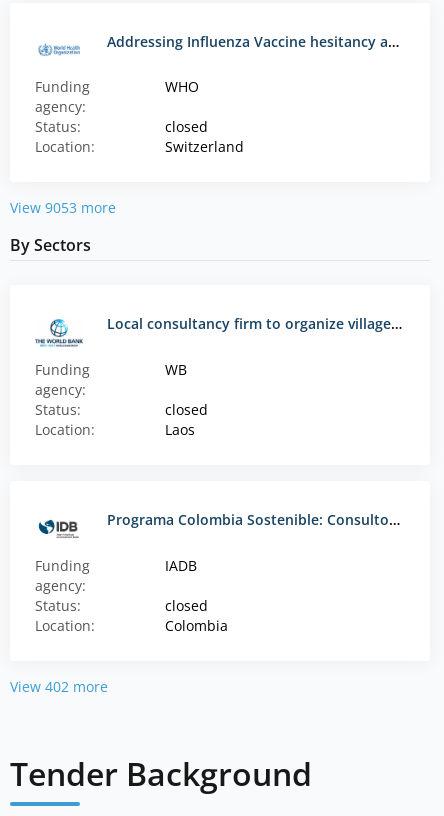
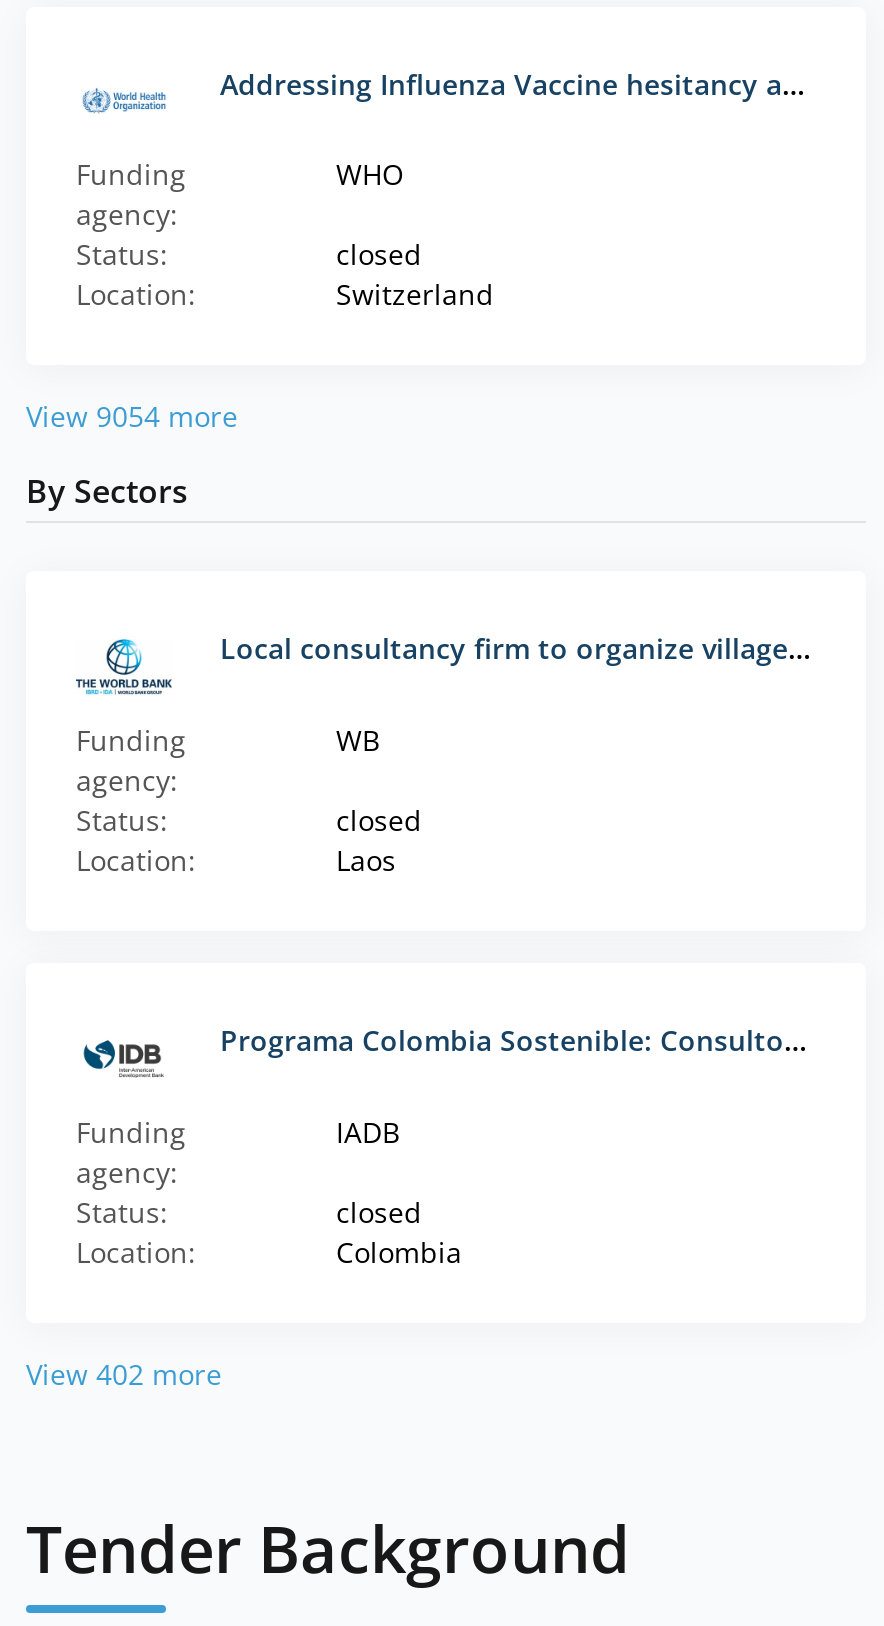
- View 9053 more
+ View 9054 more
